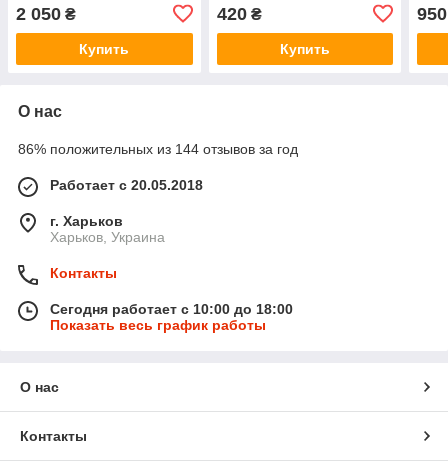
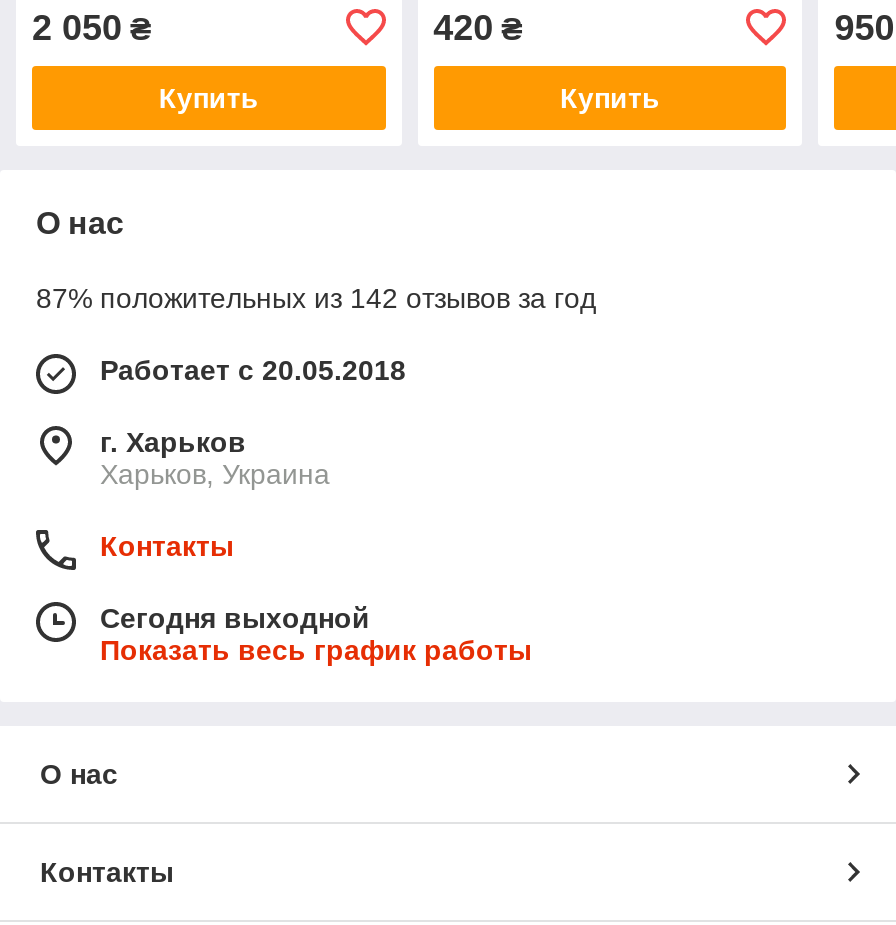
- 86% положительных из 144 отзывов за год
+ 87% положительных из 142 отзывов за год

- Сегодня работает с 10:00 до 18:00
+ Сегодня выходной
